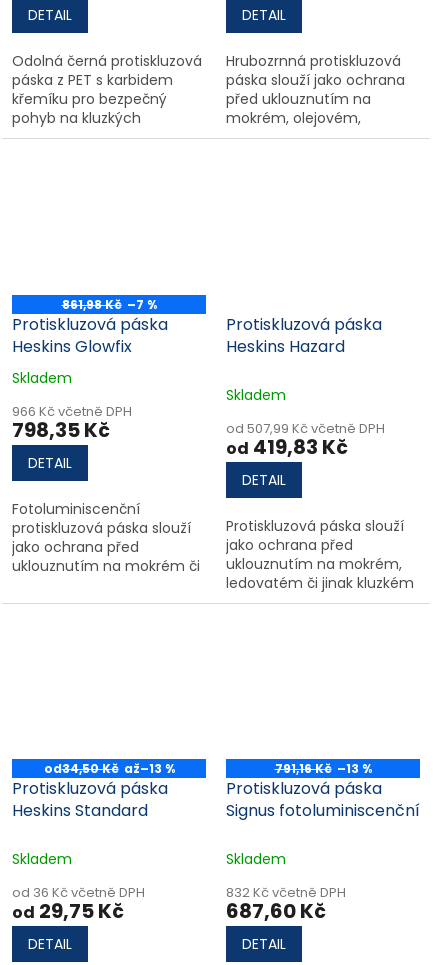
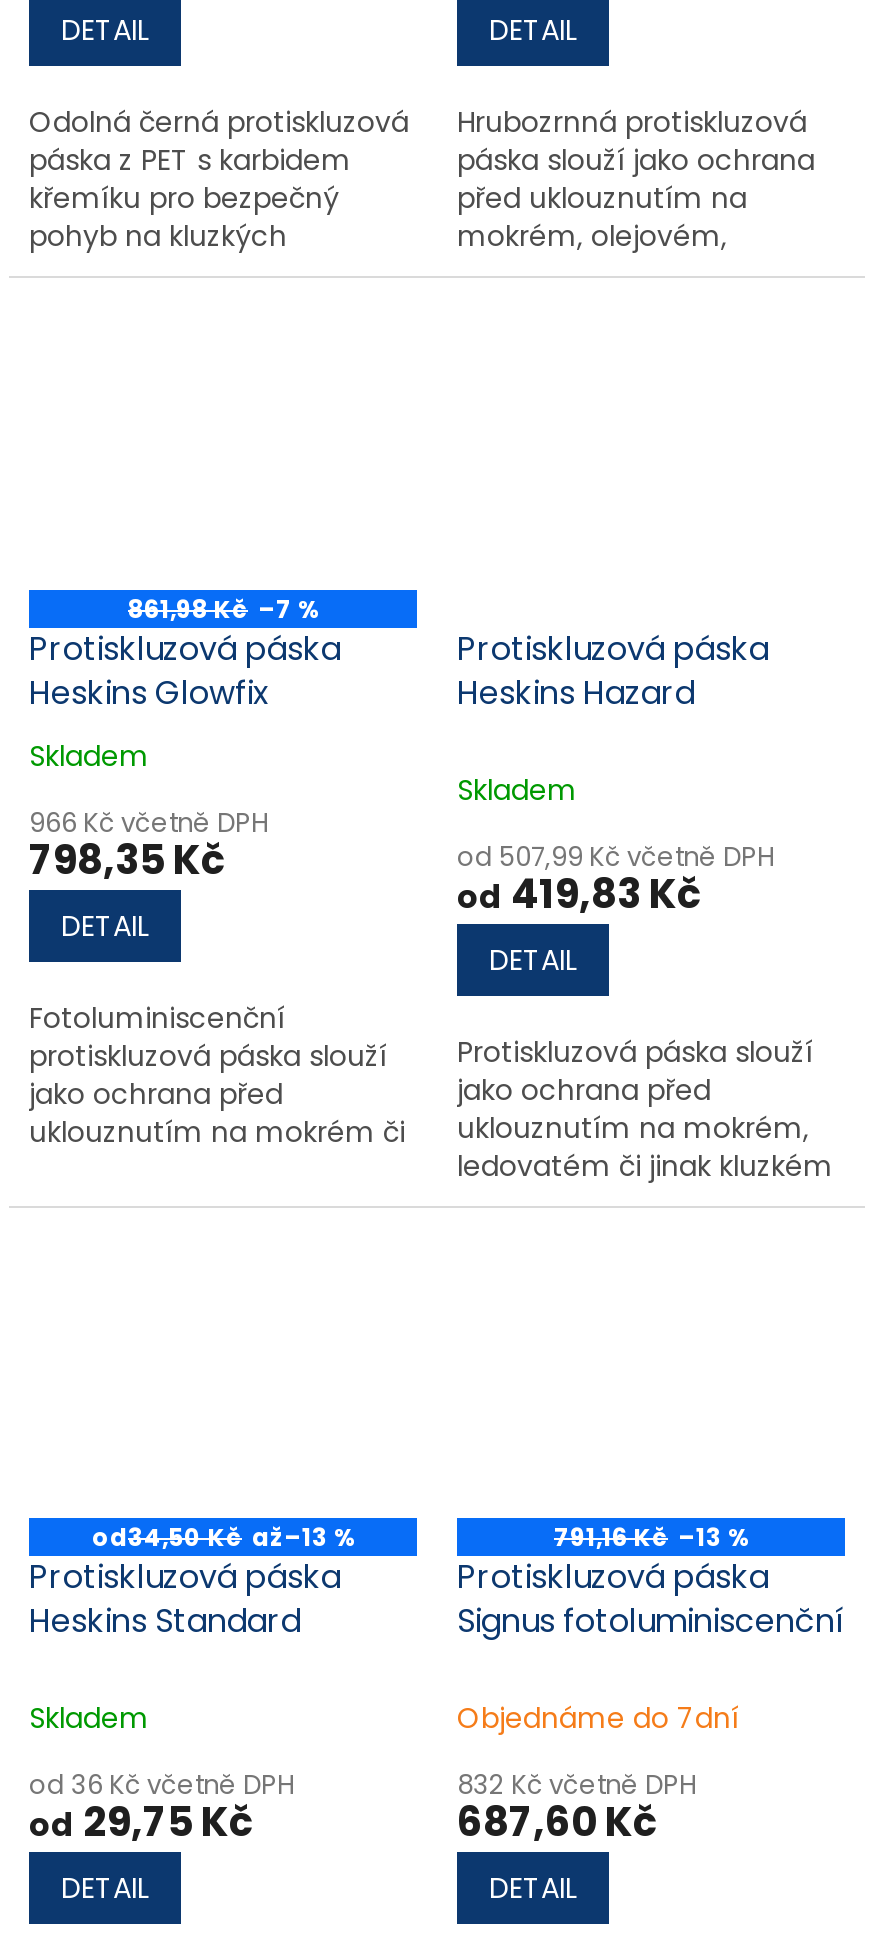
- Skladem
+ Objednáme do 7dní
